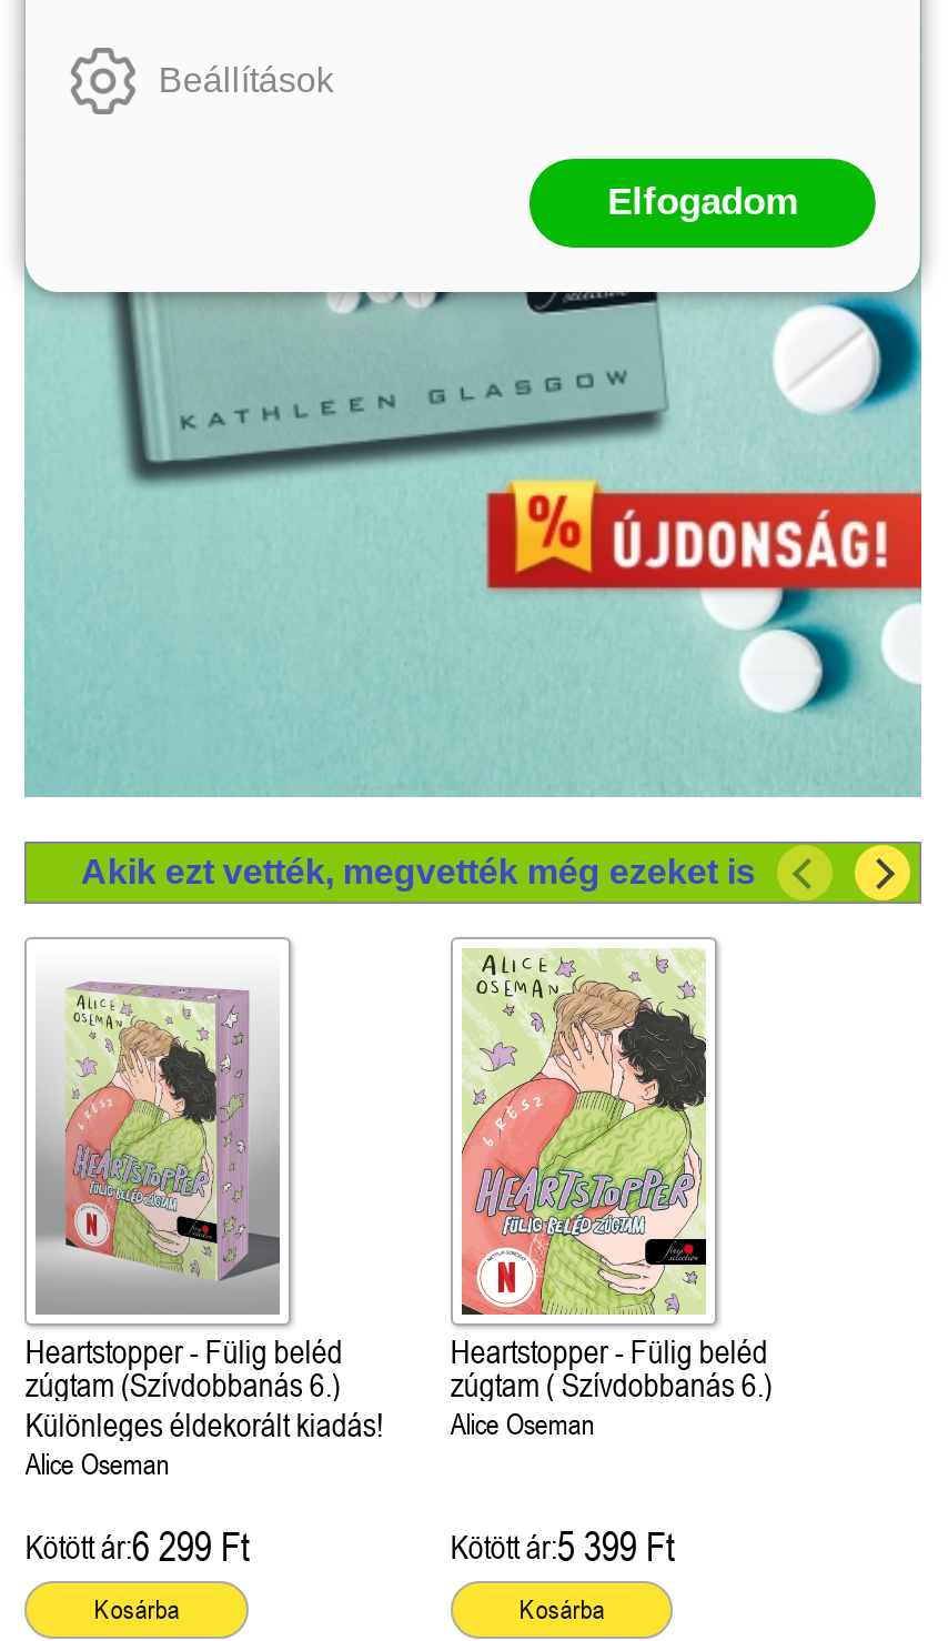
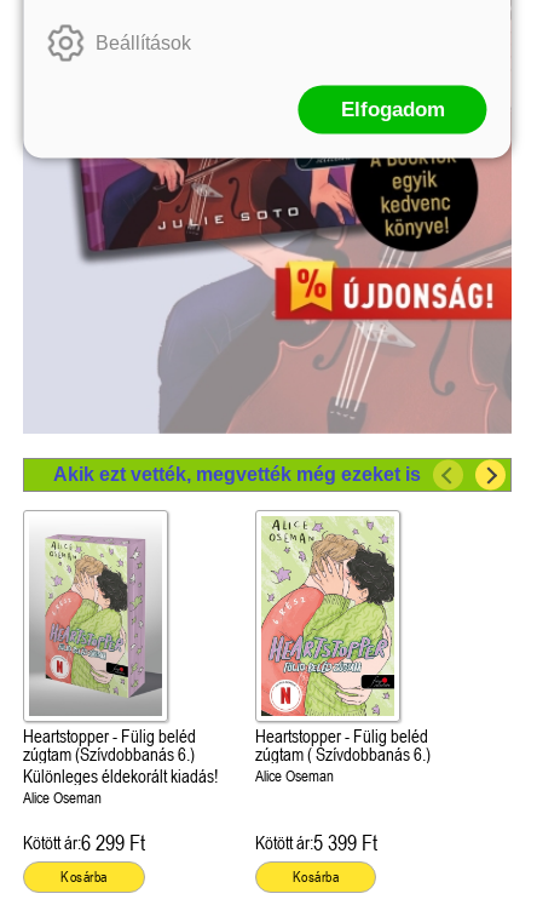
- [image]
+ [image]
